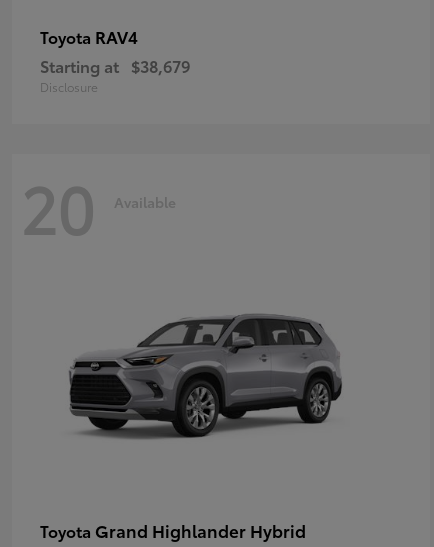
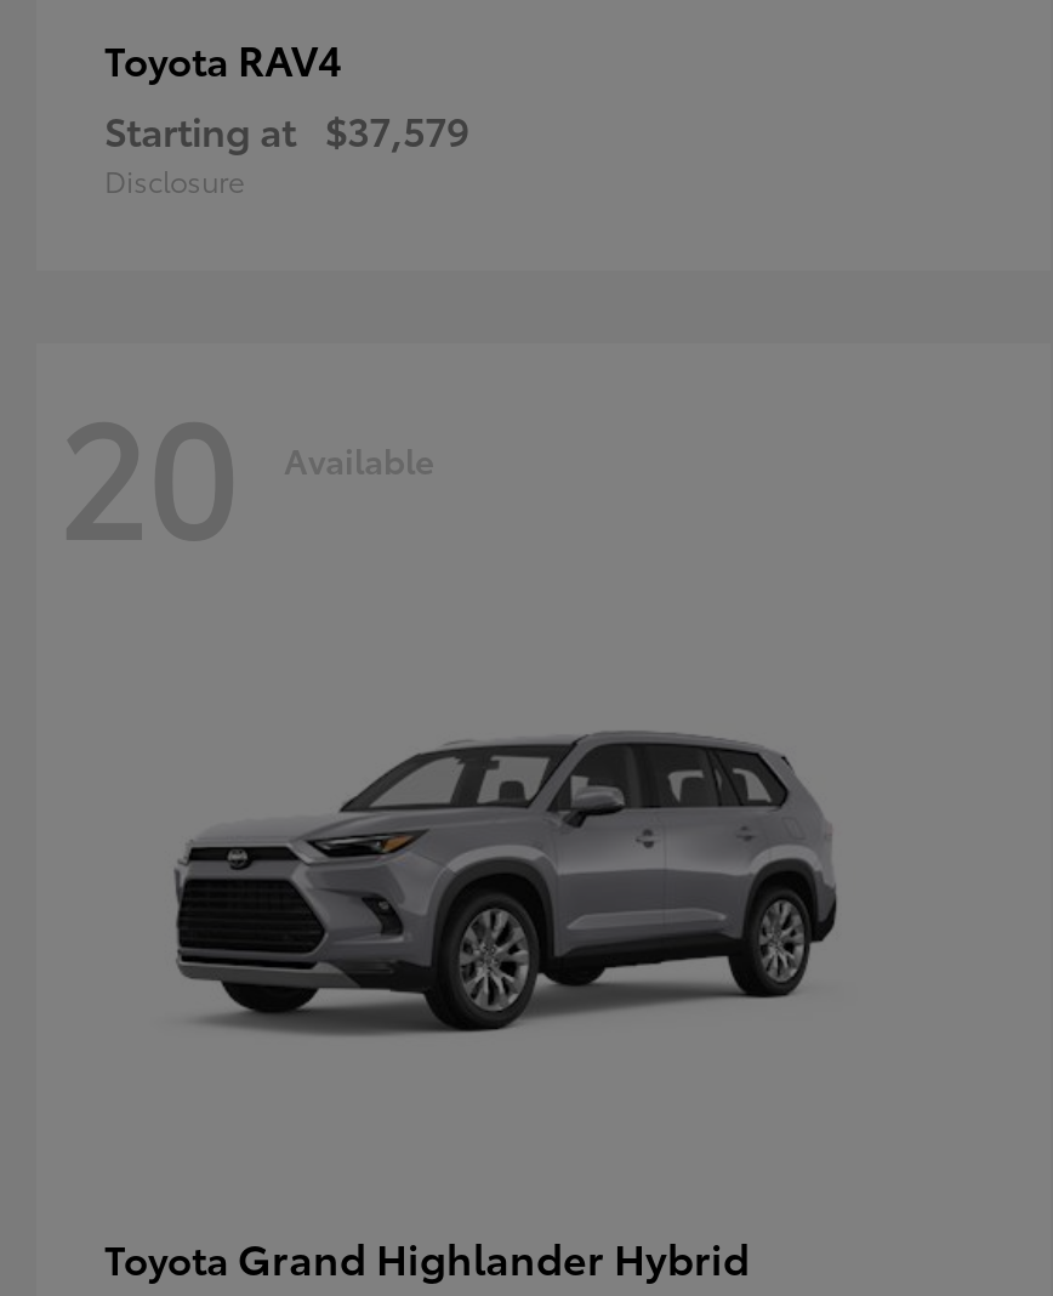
- Starting at $38,679
+ Starting at $37,579
